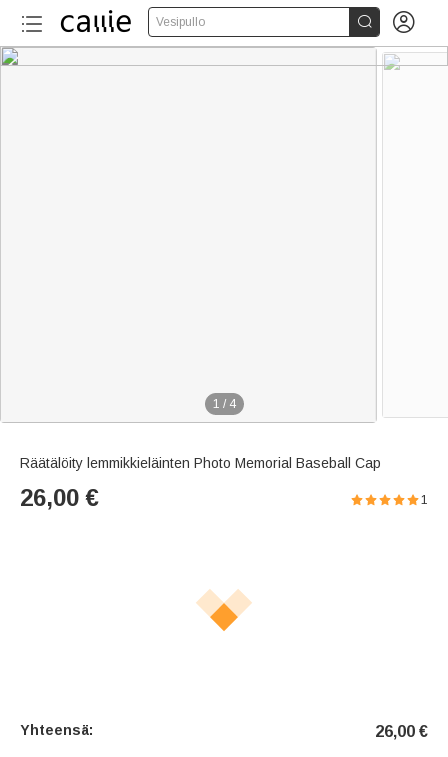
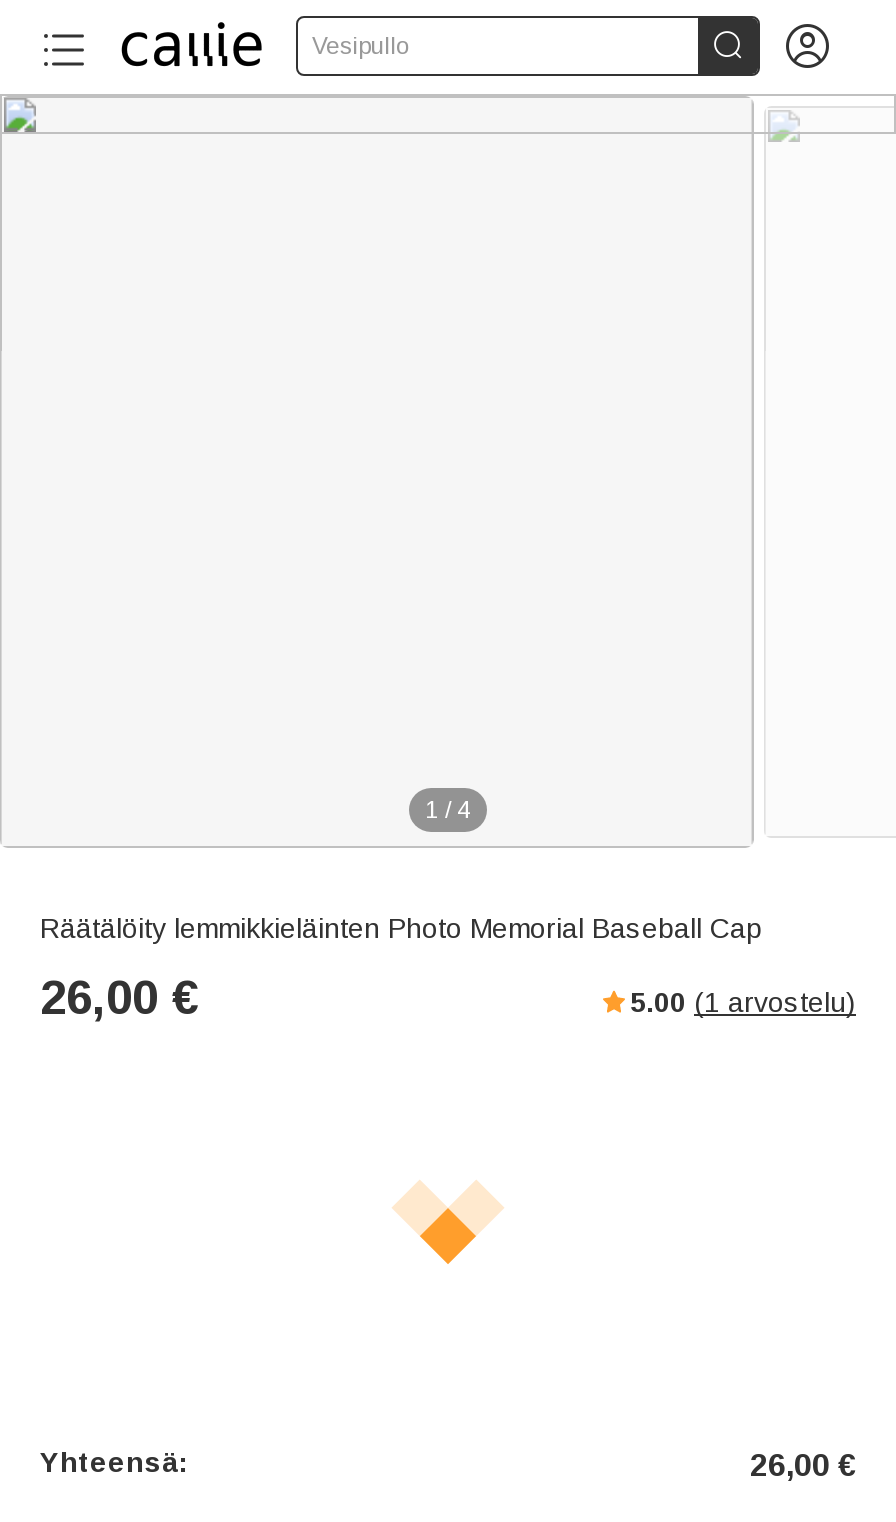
- 1
+ 5.00 (1 arvostelu)
